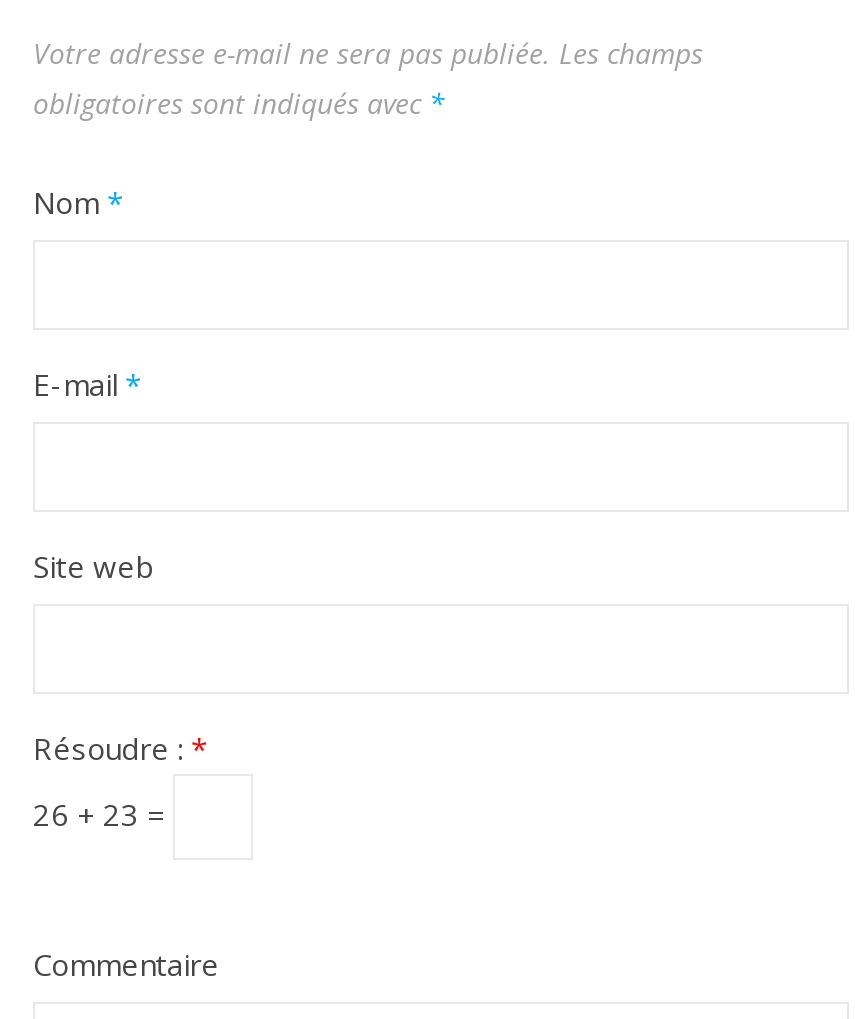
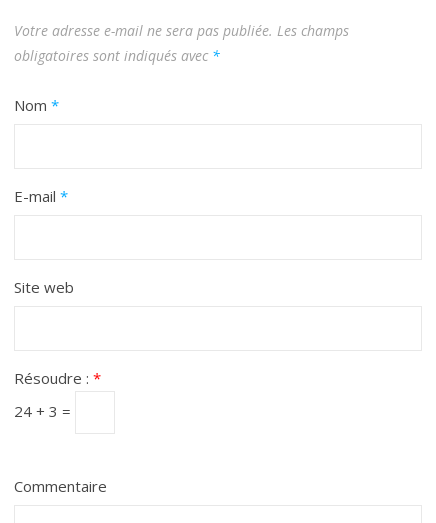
- 26 + 23 =
+ 24 + 3 =
